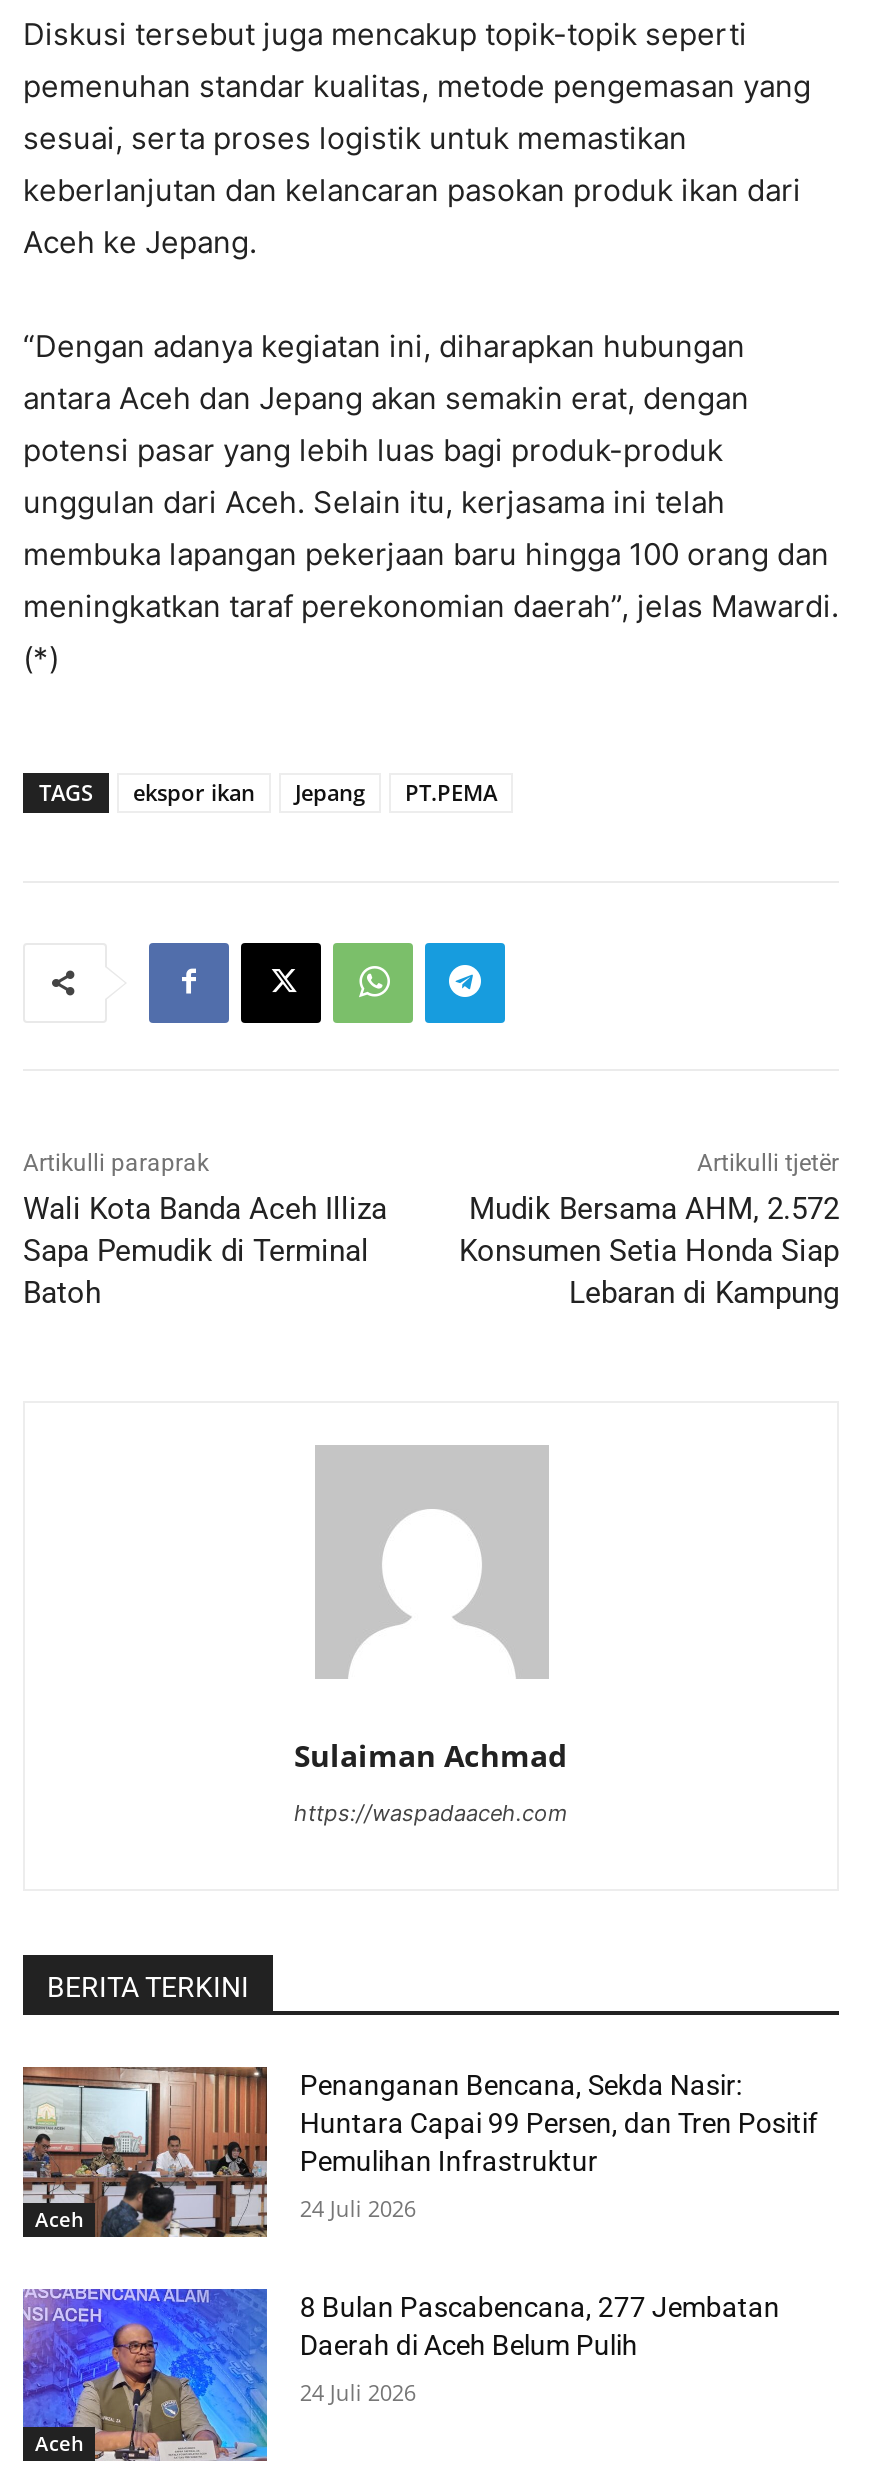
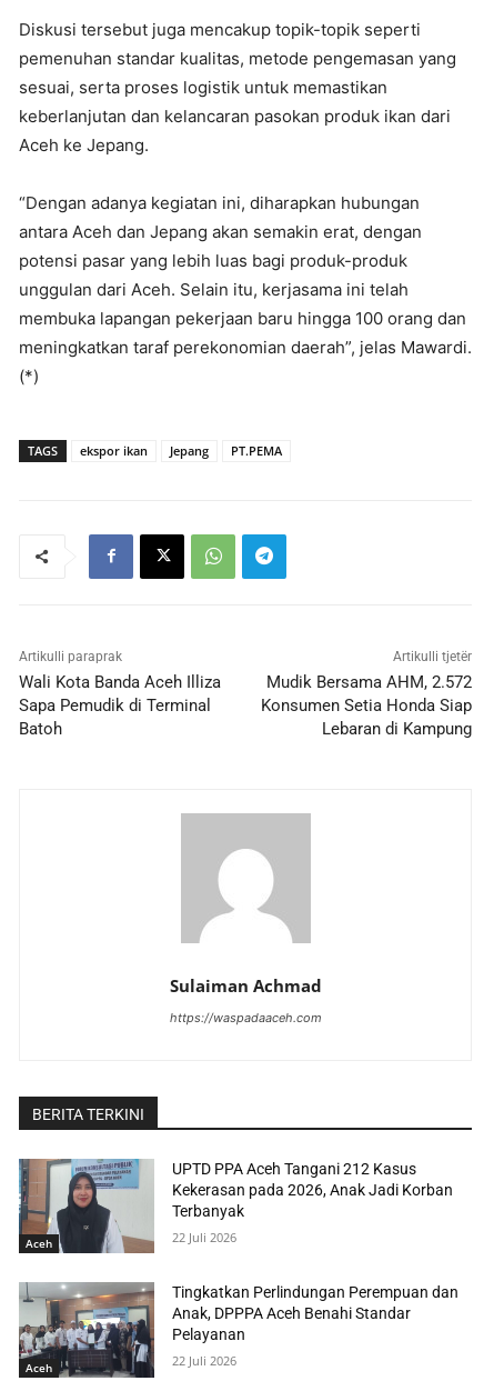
- [image]
- Penanganan Bencana, Sekda Nasir:
- Huntara Capai 99 Persen, dan Tren Positif
- Pemulihan Infrastruktur
+ [image]
+ UPTD PPA Aceh Tangani 212 Kasus
+ Kekerasan pada 2026, Anak Jadi Korban
+ Terbanyak

- 24 Juli 2026
+ 22 Juli 2026

- [image]
- 8 Bulan Pascabencana, 277 Jembatan
- Daerah di Aceh Belum Pulih
+ [image]
+ Tingkatkan Perlindungan Perempuan dan
+ Anak, DPPPA Aceh Benahi Standar
+ Pelayanan

- 24 Juli 2026
+ 22 Juli 2026
